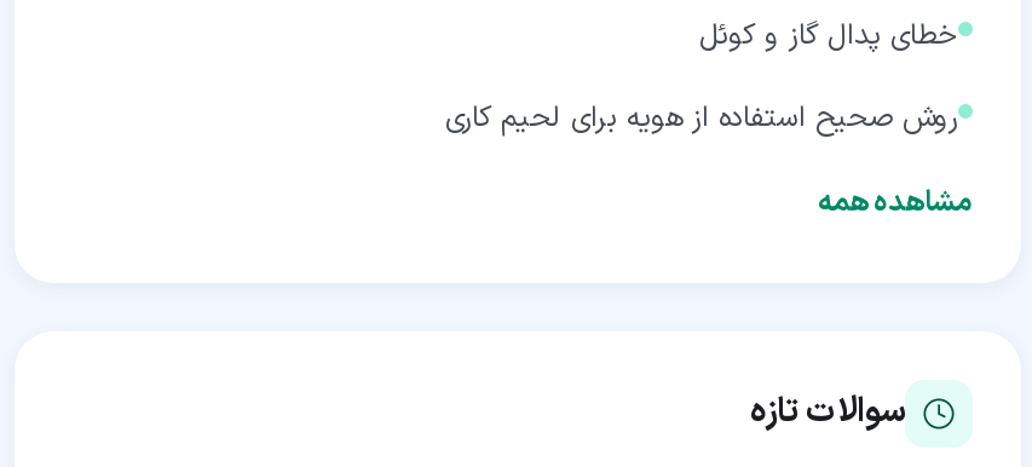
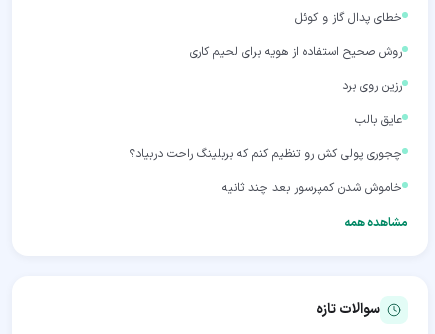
+ رزین روی برد
+ عایق بالب
+ چجوری پولی کش رو تنظیم کنم که بربلینگ راحت دربیاد؟
+ خاموش شدن کمپرسور بعد چند ثانیه
